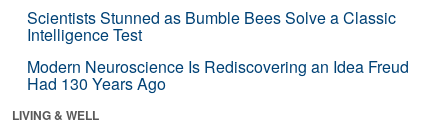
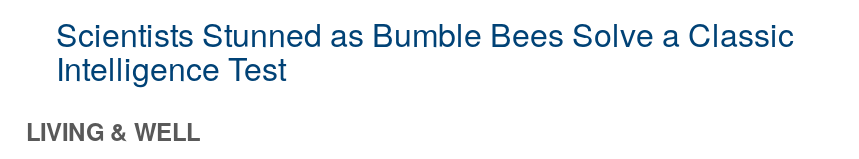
- Modern Neuroscience Is Rediscovering an Idea Freud
- Had 130 Years Ago
